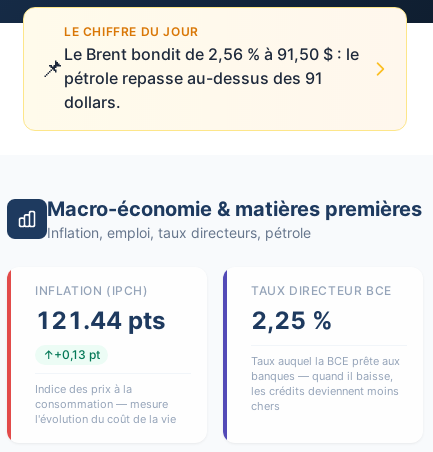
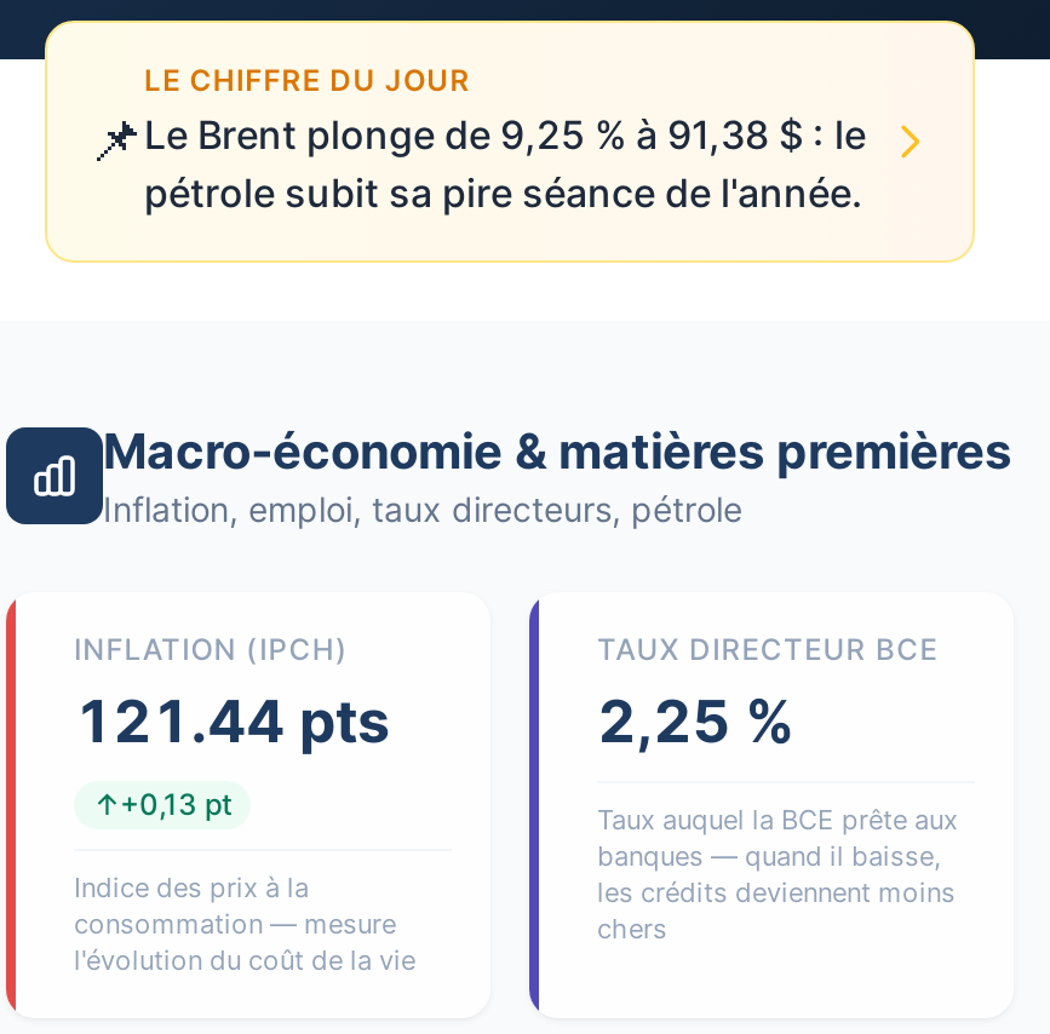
- Le Brent bondit de 2,56 % à 91,50 $ : le
- pétrole repasse au-dessus des 91
- dollars.
+ Le Brent plonge de 9,25 % à 91,38 $ : le
+ pétrole subit sa pire séance de l'année.
